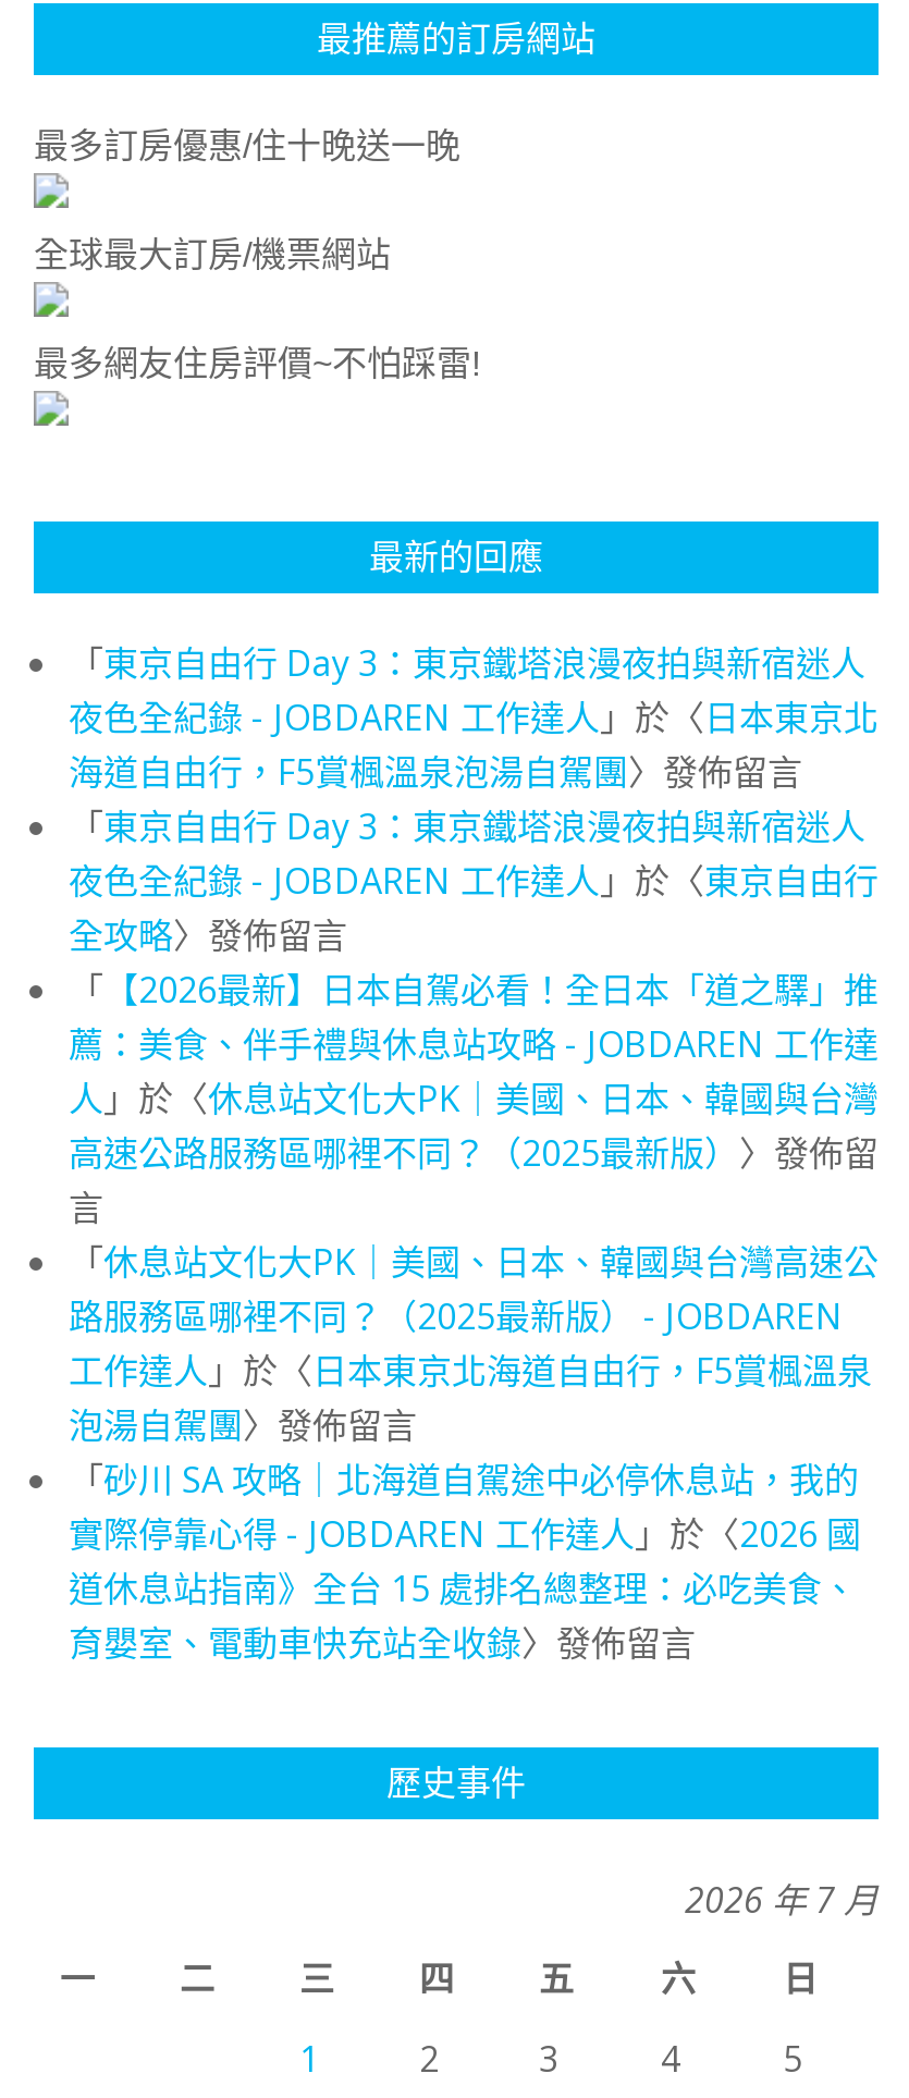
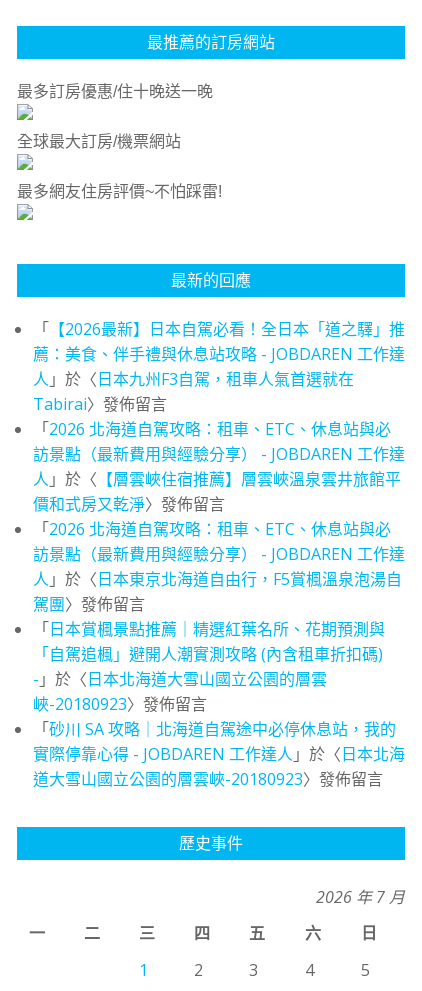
- 「東京自由行 Day 3：東京鐵塔浪漫夜拍與新宿迷人
- 夜色全紀錄 - JOBDAREN 工作達人」於〈日本東京北
- 海道自由行，F5賞楓溫泉泡湯自駕團〉發佈留言
- 「東京自由行 Day 3：東京鐵塔浪漫夜拍與新宿迷人
- 夜色全紀錄 - JOBDAREN 工作達人」於〈東京自由行
- 全攻略〉發佈留言

moved up: 「【2026最新】日本自駕必看！全日本「道之驛」推 | 薦：美食、伴手禮與休息站攻略 - JOBDAREN 工作達

- 人」於〈休息站文化大PK｜美國、日本、韓國與台灣
- 高速公路服務區哪裡不同？（2025最新版）〉發佈留
- 言
- 「休息站文化大PK｜美國、日本、韓國與台灣高速公
- 路服務區哪裡不同？（2025最新版） - JOBDAREN
- 工作達人」於〈日本東京北海道自由行，F5賞楓溫泉
- 泡湯自駕團〉發佈留言
+ 人」於〈日本九州F3自駕，租車人氣首選就在
+ Tabirai〉發佈留言
+ 「2026 北海道自駕攻略：租車、ETC、休息站與必
+ 訪景點（最新費用與經驗分享） - JOBDAREN 工作達
+ 人」於〈【層雲峽住宿推薦】層雲峽溫泉雲井旅館平
+ 價和式房又乾淨〉發佈留言
+ 「2026 北海道自駕攻略：租車、ETC、休息站與必
+ 訪景點（最新費用與經驗分享） - JOBDAREN 工作達
+ 人」於〈日本東京北海道自由行，F5賞楓溫泉泡湯自
+ 駕團〉發佈留言
+ 「日本賞楓景點推薦｜精選紅葉名所、花期預測與
+ 「自駕追楓」避開人潮實測攻略 (內含租車折扣碼)
+ -」於〈日本北海道大雪山國立公園的層雲
+ 峽-20180923〉發佈留言

moved down: 「砂川 SA 攻略｜北海道自駕途中必停休息站，我的

- 實際停靠心得 - JOBDAREN 工作達人」於〈2026 國
- 道休息站指南》全台 15 處排名總整理：必吃美食、
- 育嬰室、電動車快充站全收錄〉發佈留言
+ 實際停靠心得 - JOBDAREN 工作達人」於〈日本北海
+ 道大雪山國立公園的層雲峽-20180923〉發佈留言
